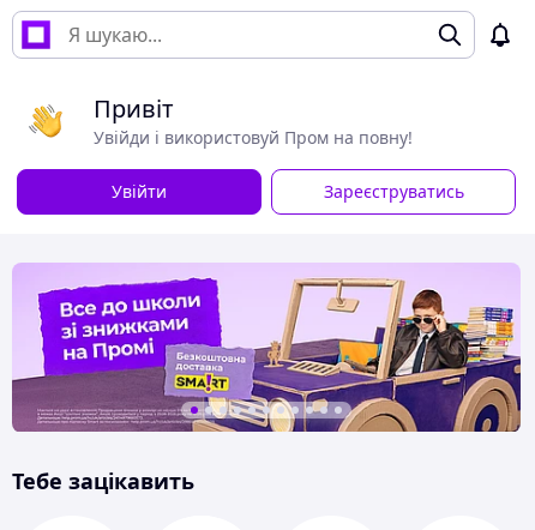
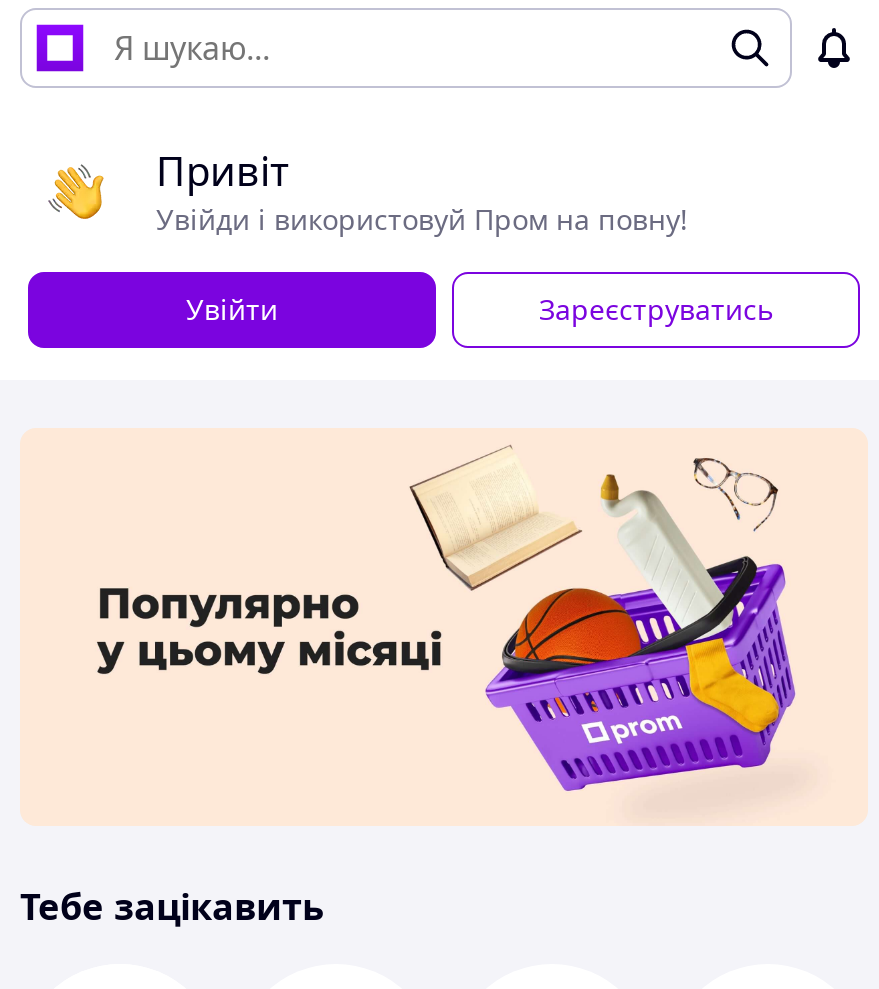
- [image]
+ [image]
